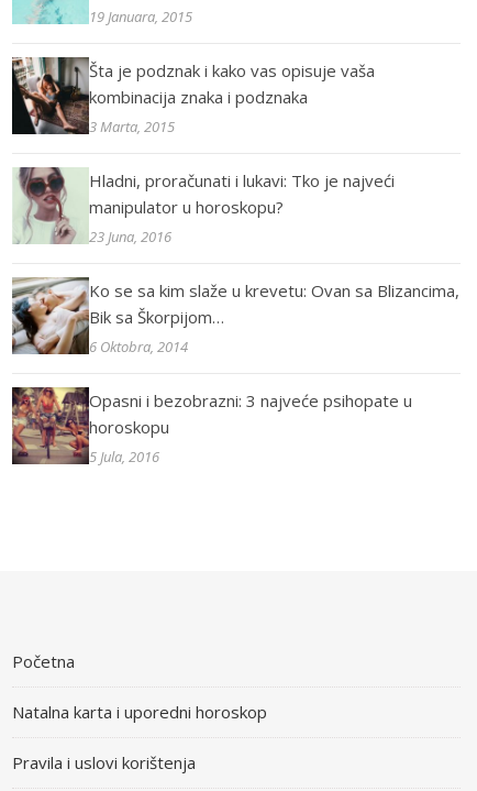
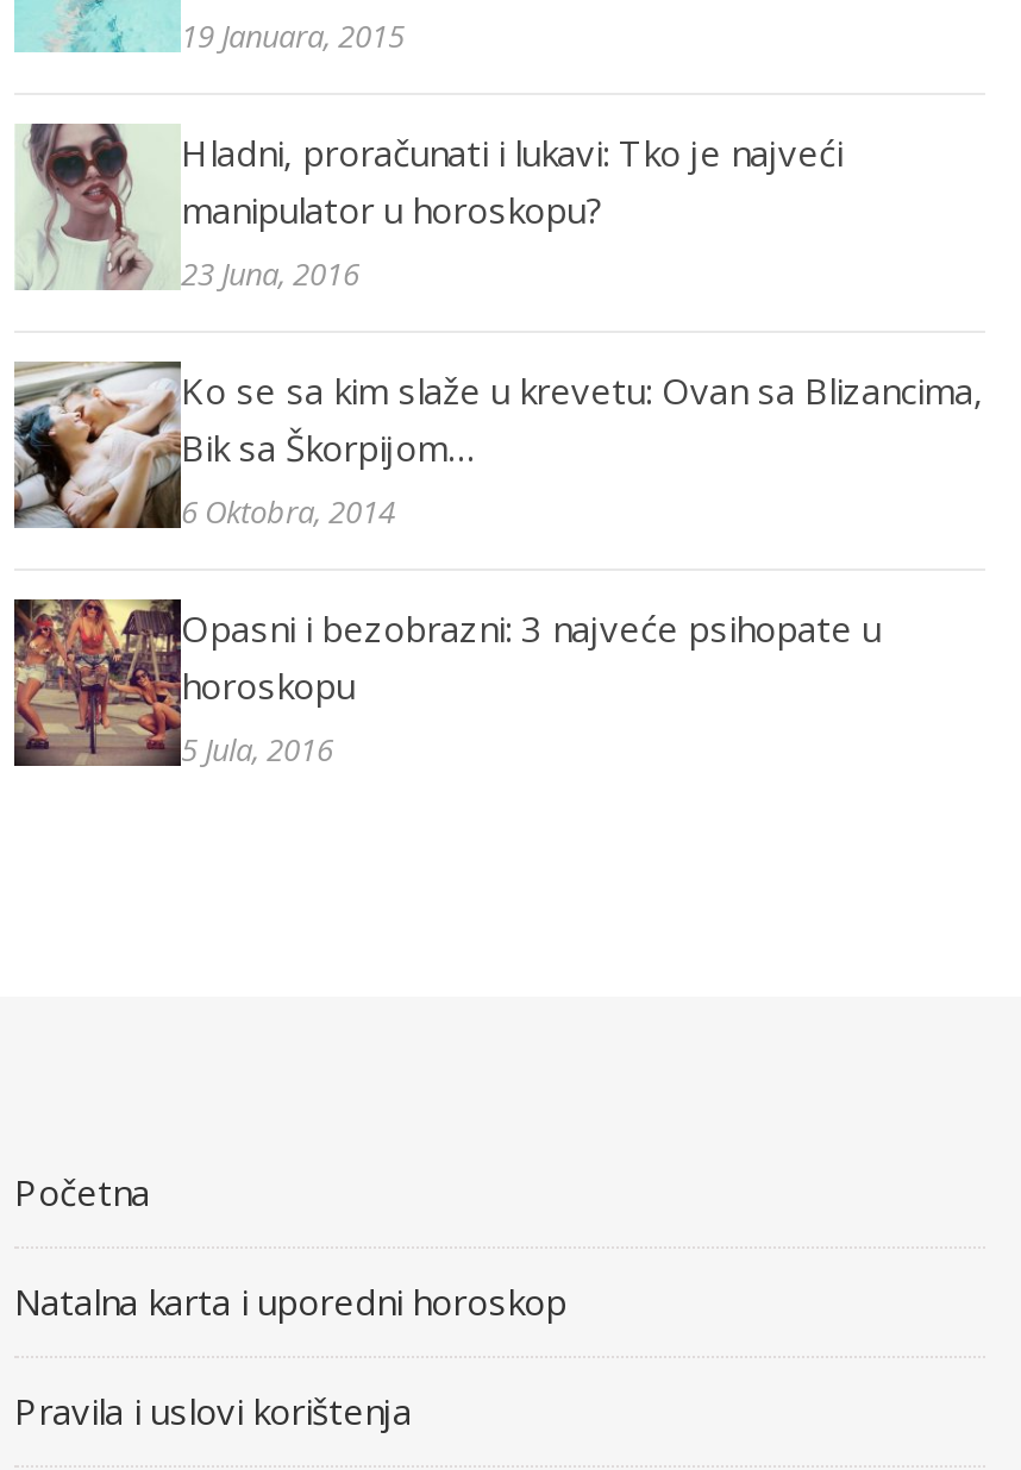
- [image]
- Šta je podznak i kako vas opisuje vaša
- kombinacija znaka i podznaka
- 3 Marta, 2015
